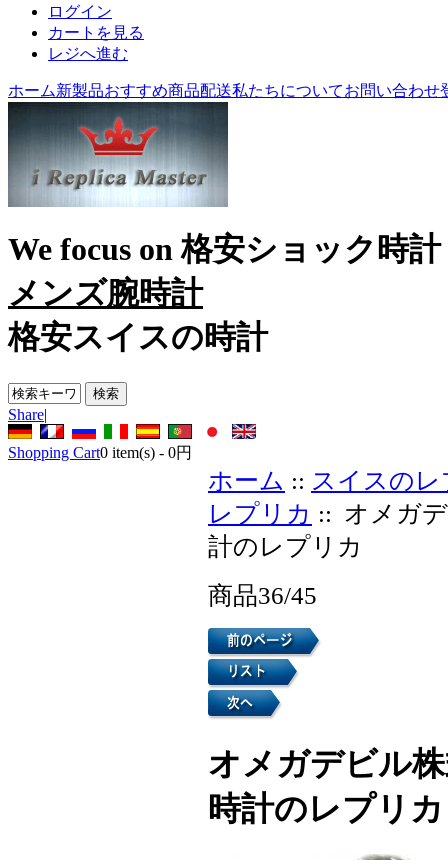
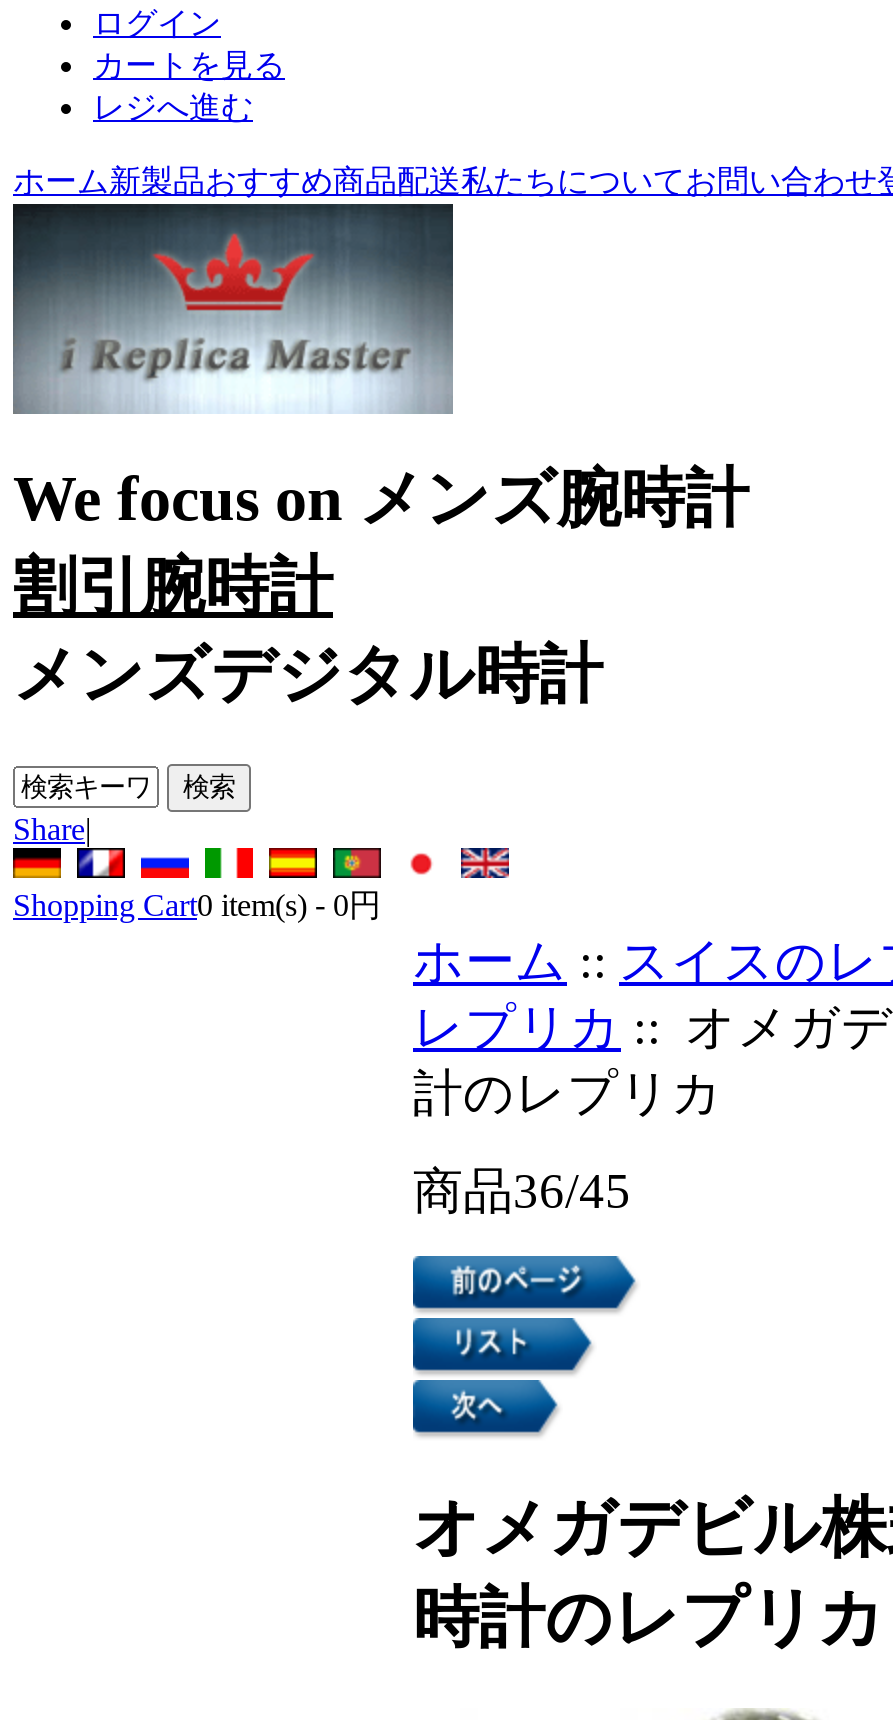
- We focus on格安ショック時計
- メンズ腕時計
- 格安スイスの時計
+ We focus onメンズ腕時計
+ 割引腕時計
+ メンズデジタル時計
